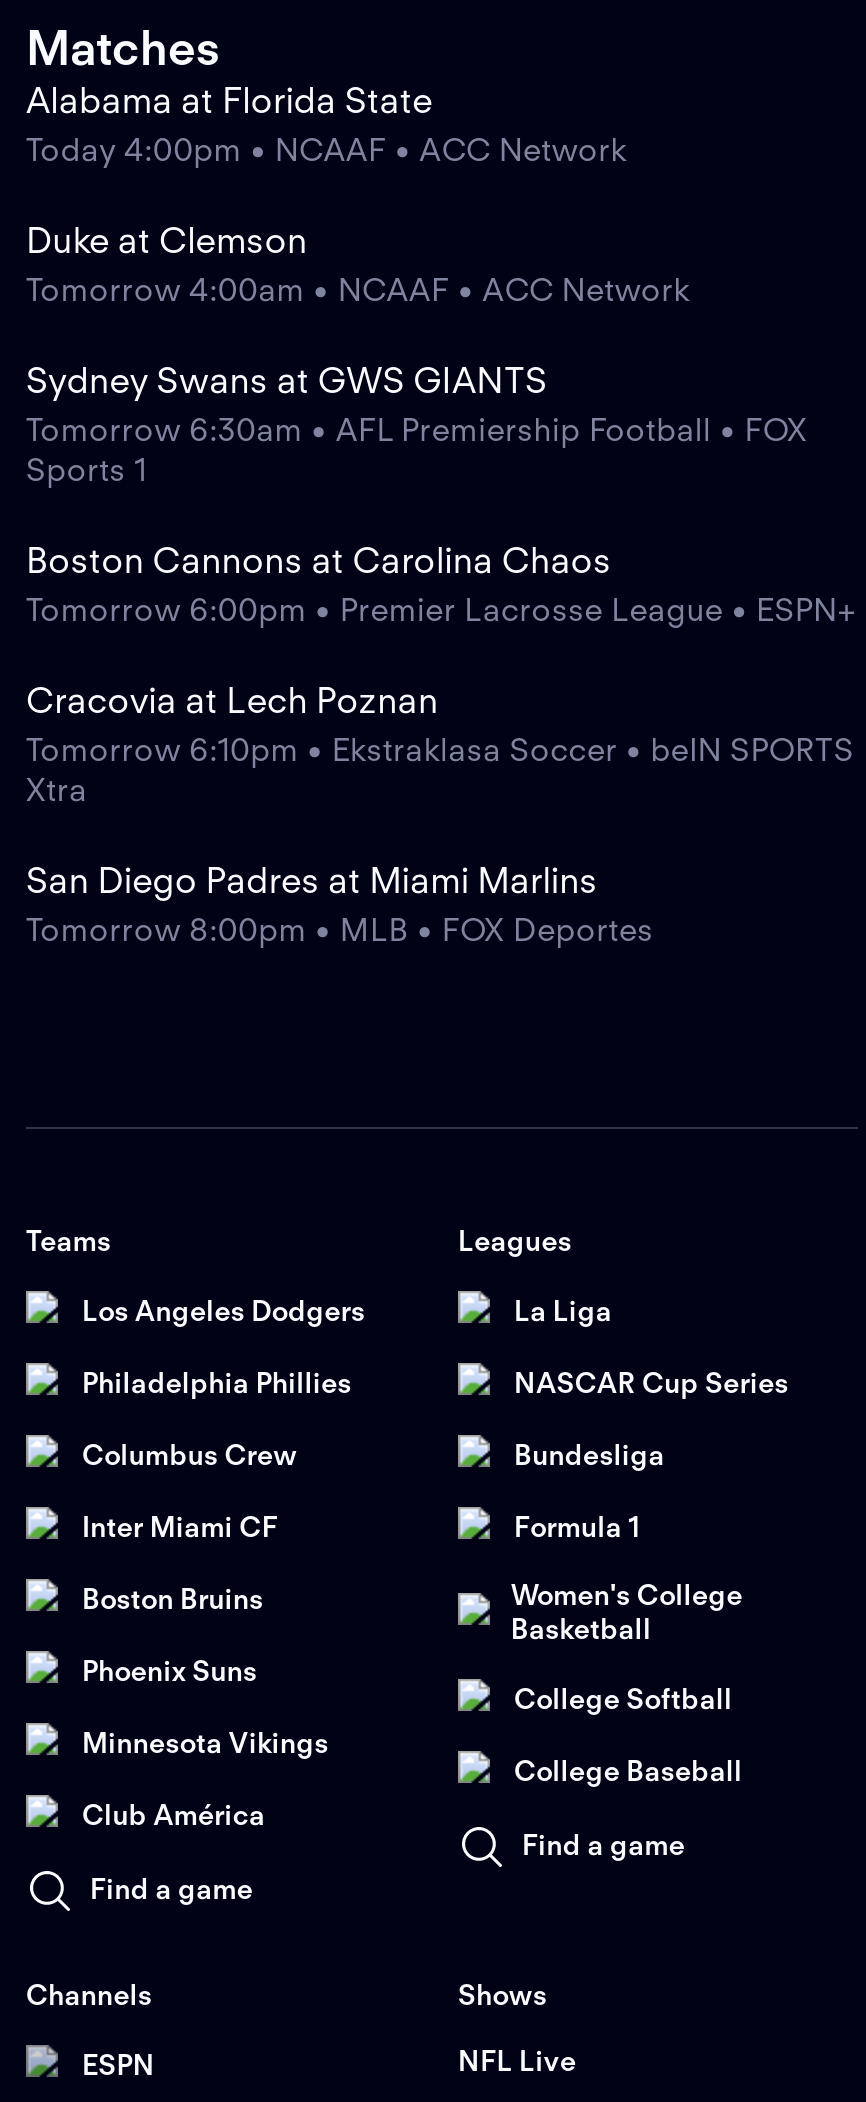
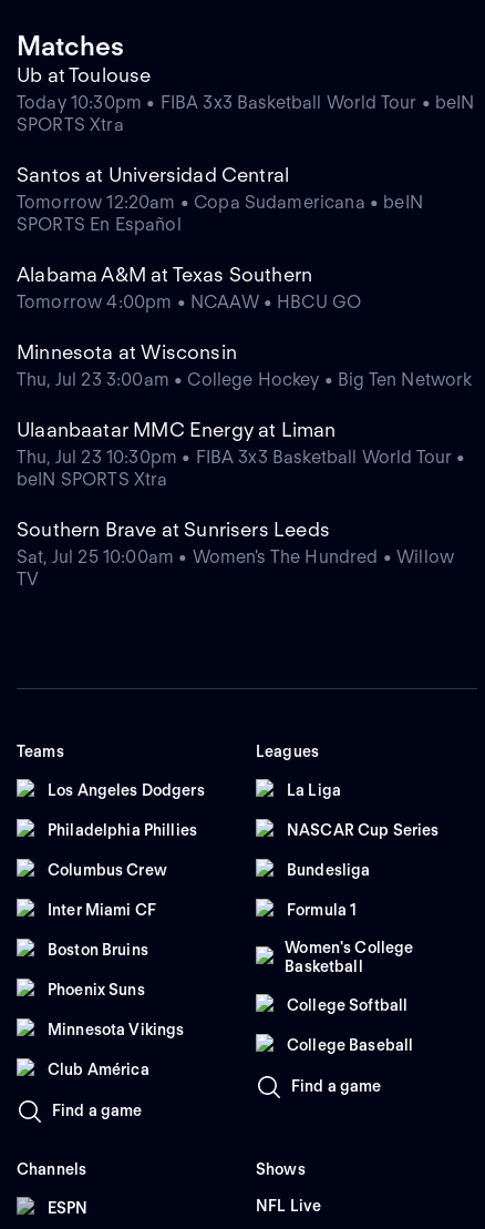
- Alabama at Florida State
- Today 4:00pm • NCAAF • ACC Network
+ Ub at Toulouse
+ Today 10:30pm • FIBA 3x3 Basketball World Tour • beIN
+ SPORTS Xtra

- Duke at Clemson
- Tomorrow 4:00am • NCAAF • ACC Network
+ Santos at Universidad Central
+ Tomorrow 12:20am • Copa Sudamericana • beIN
+ SPORTS En Español

- Sydney Swans at GWS GIANTS
- Tomorrow 6:30am • AFL Premiership Football • FOX
- Sports 1
+ Alabama A&M at Texas Southern
+ Tomorrow 4:00pm • NCAAW • HBCU GO

- Boston Cannons at Carolina Chaos
- Tomorrow 6:00pm • Premier Lacrosse League • ESPN+
+ Minnesota at Wisconsin
+ Thu, Jul 23 3:00am • College Hockey • Big Ten Network

- Cracovia at Lech Poznan
- Tomorrow 6:10pm • Ekstraklasa Soccer • beIN SPORTS
- Xtra
+ Ulaanbaatar MMC Energy at Liman
+ Thu, Jul 23 10:30pm • FIBA 3x3 Basketball World Tour •
+ beIN SPORTS Xtra

- San Diego Padres at Miami Marlins
- Tomorrow 8:00pm • MLB • FOX Deportes
+ Southern Brave at Sunrisers Leeds
+ Sat, Jul 25 10:00am • Women's The Hundred • Willow
+ TV
